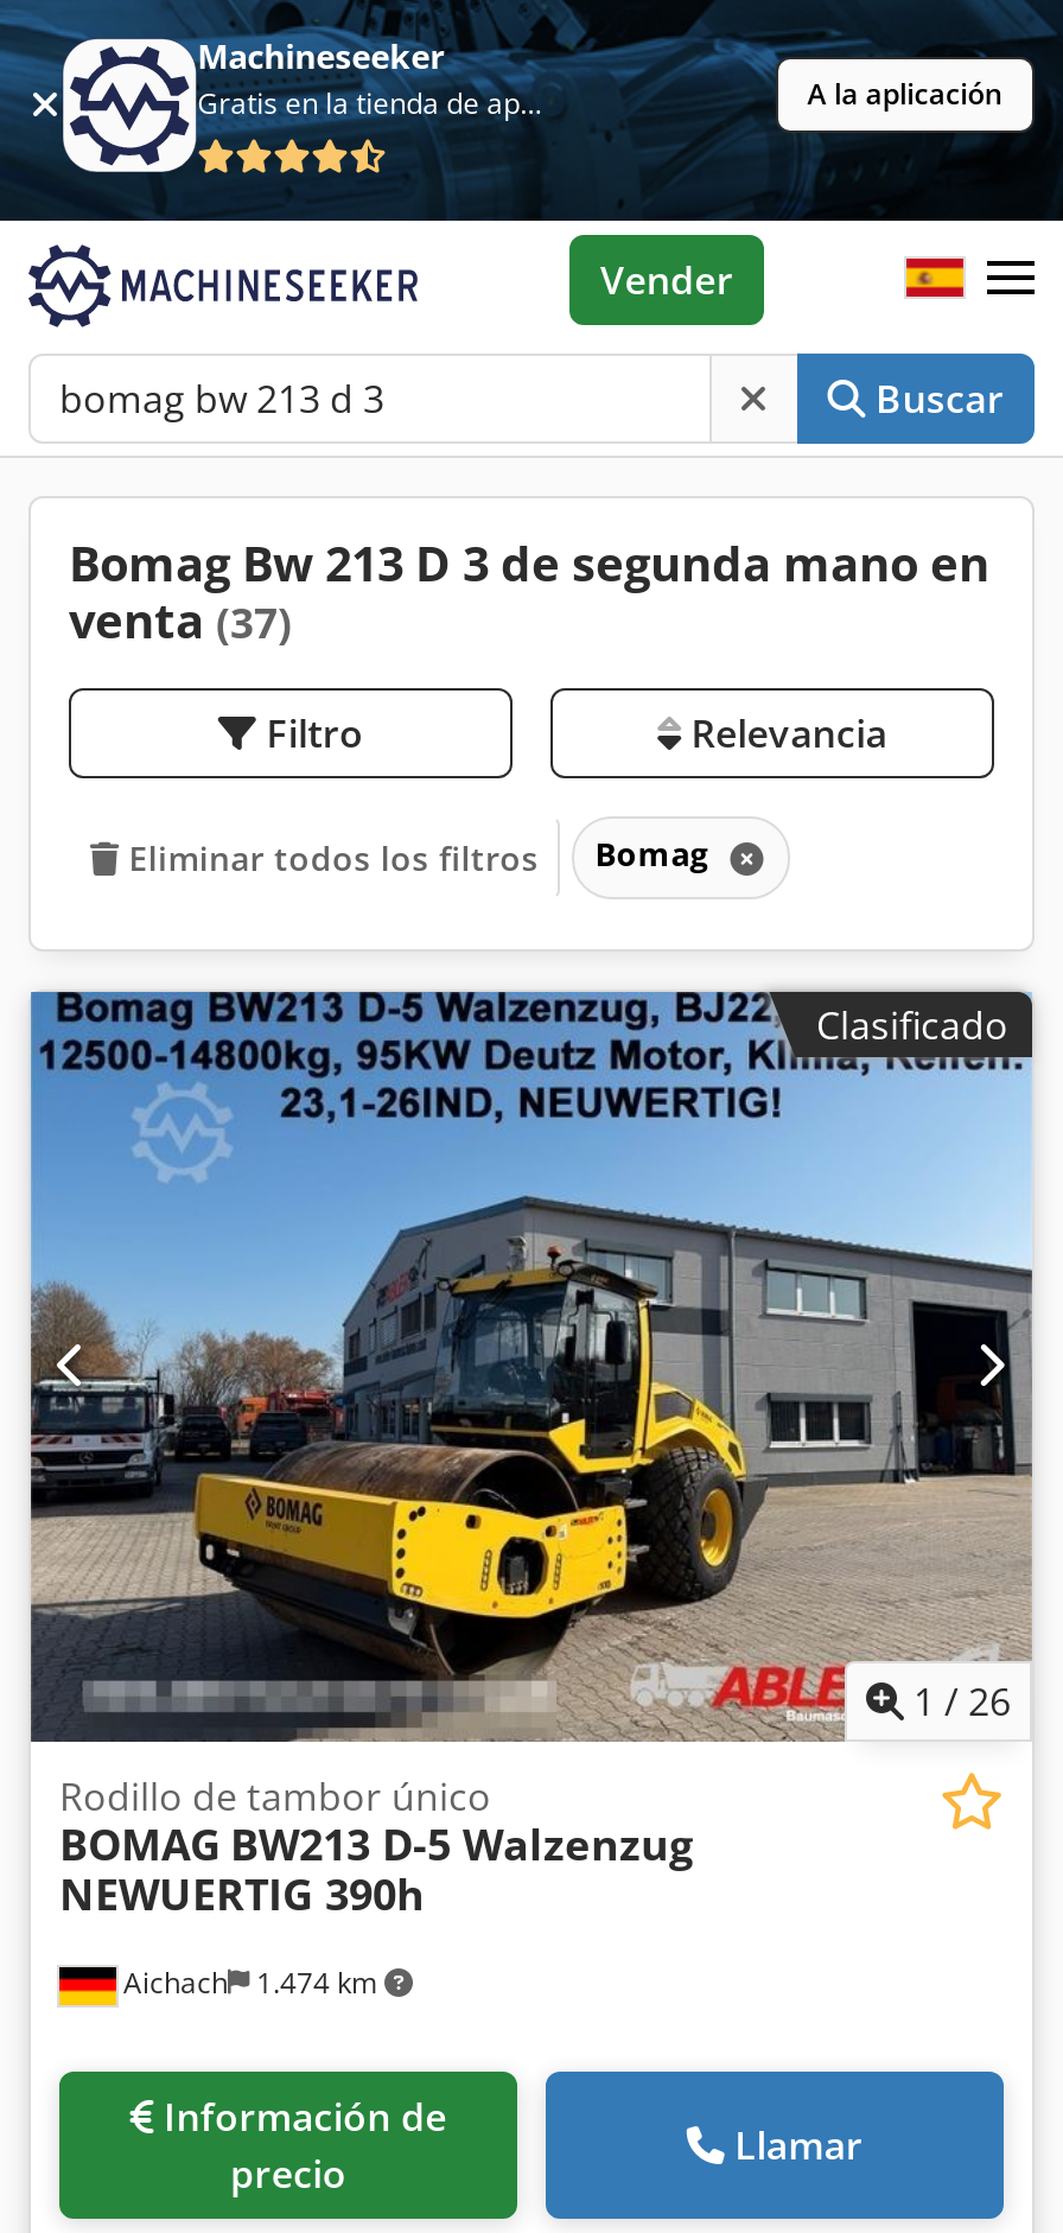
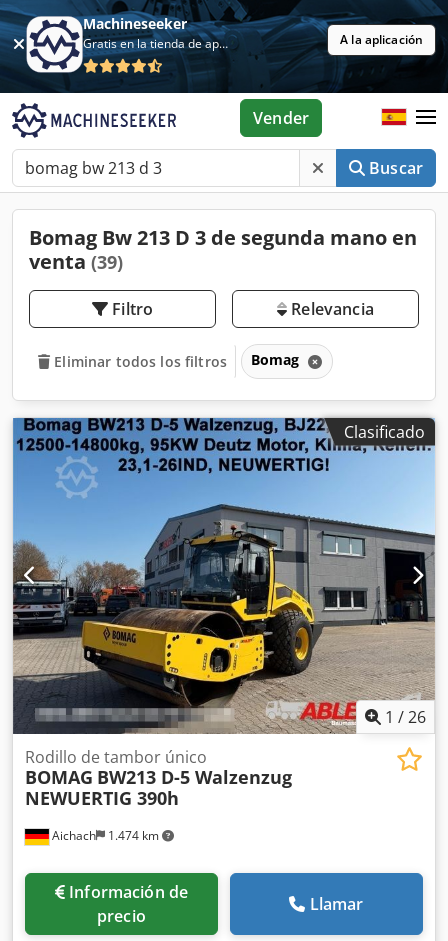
- venta(37)
+ venta(39)
